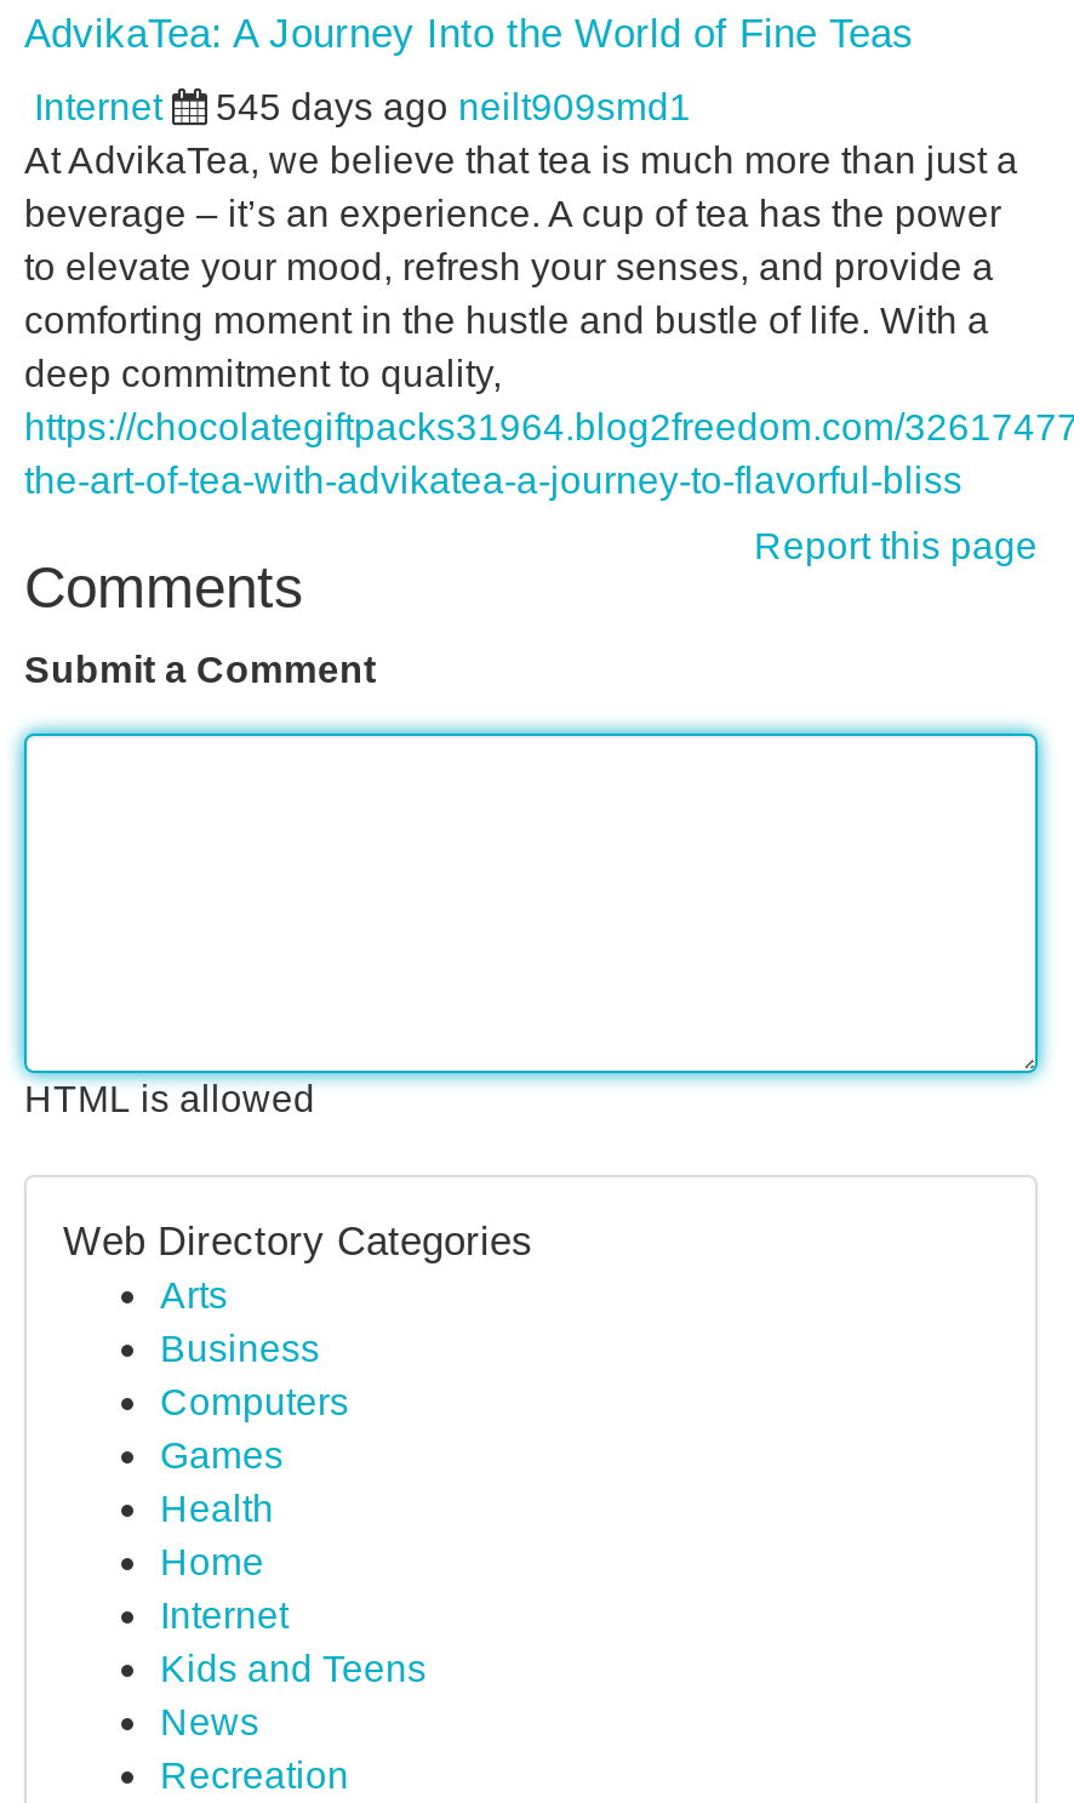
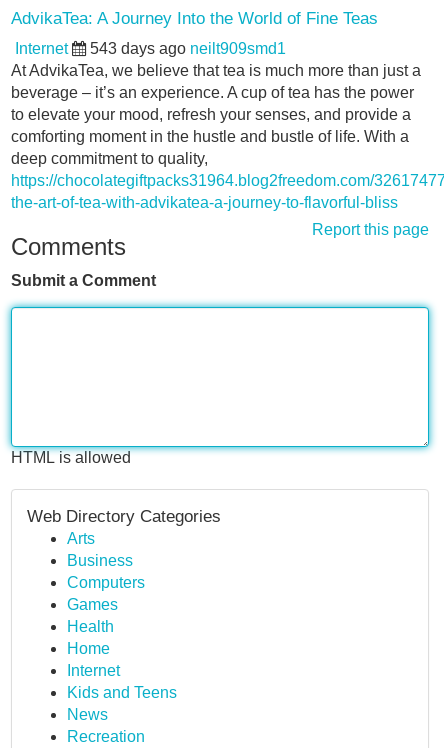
- 545 days ago neilt909smd1
+ 543 days ago neilt909smd1
